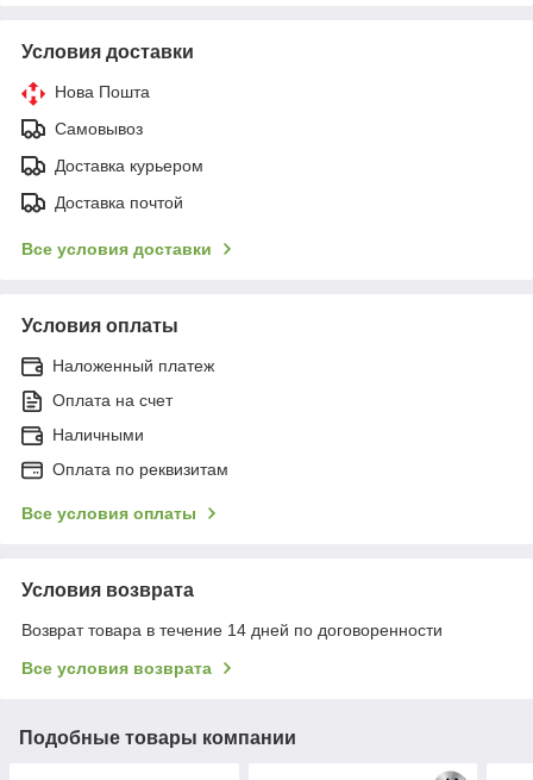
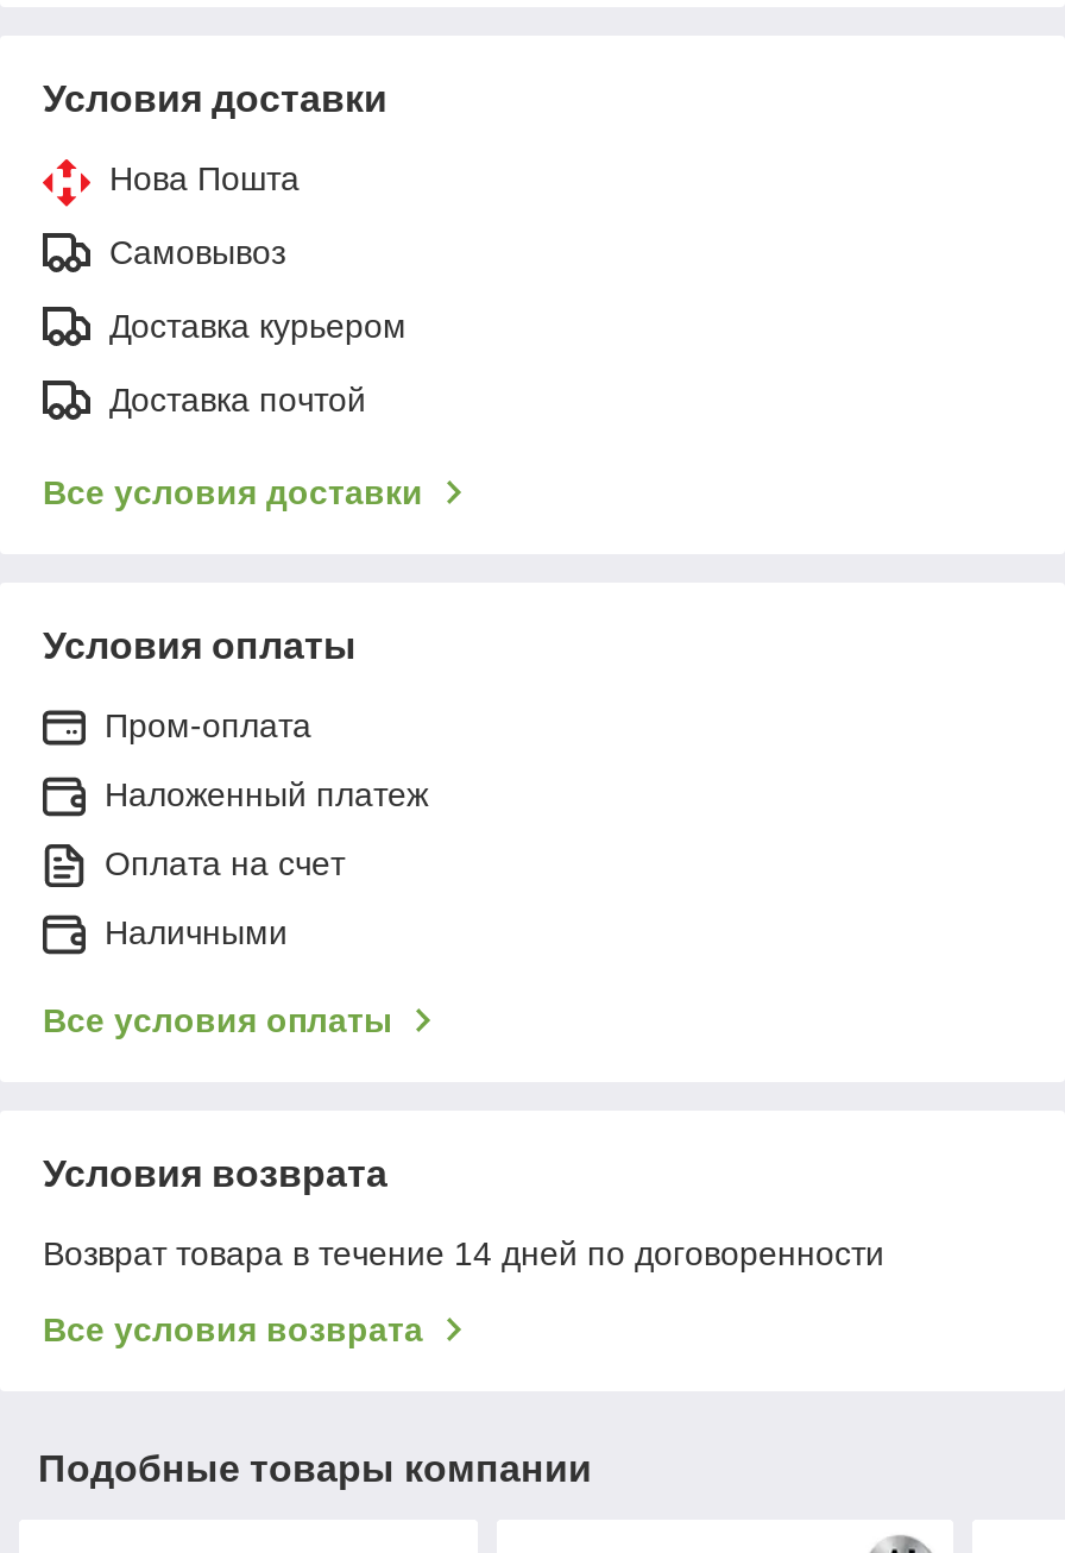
+ Пром-оплата

moved down: Наложенный платеж | Оплата на счет | Наличными

- Оплата по реквизитам
